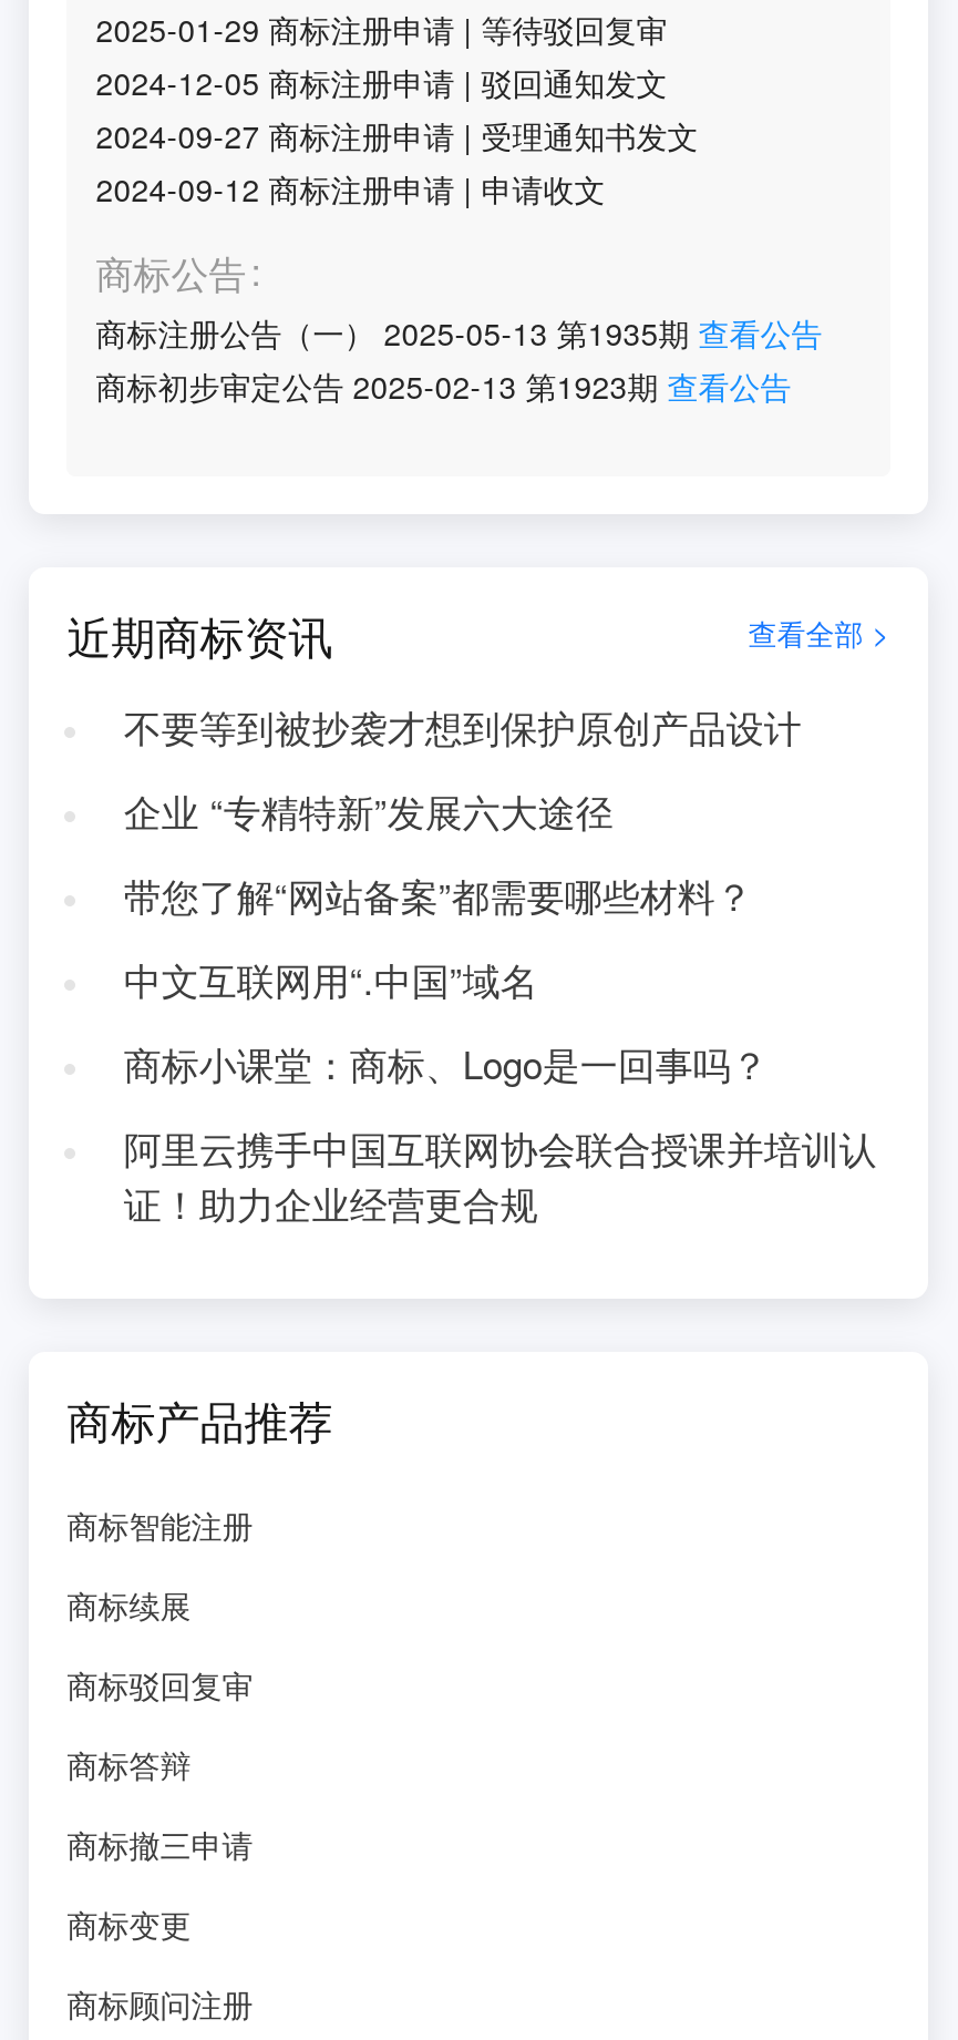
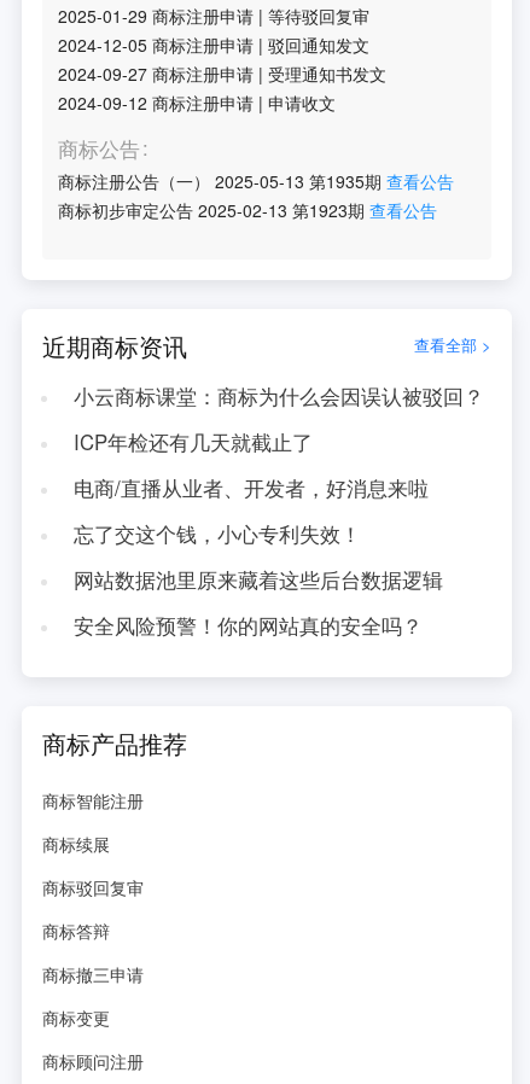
- 不要等到被抄袭才想到保护原创产品设计
+ 小云商标课堂：商标为什么会因误认被驳回？

- 企业 “专精特新”发展六大途径
+ ICP年检还有几天就截止了

- 带您了解“网站备案”都需要哪些材料？
+ 电商/直播从业者、开发者，好消息来啦

- 中文互联网用“.中国”域名
+ 忘了交这个钱，小心专利失效！

- 商标小课堂：商标、Logo是一回事吗？
+ 网站数据池里原来藏着这些后台数据逻辑

- 阿里云携手中国互联网协会联合授课并培训认
- 证！助力企业经营更合规
+ 安全风险预警！你的网站真的安全吗？
